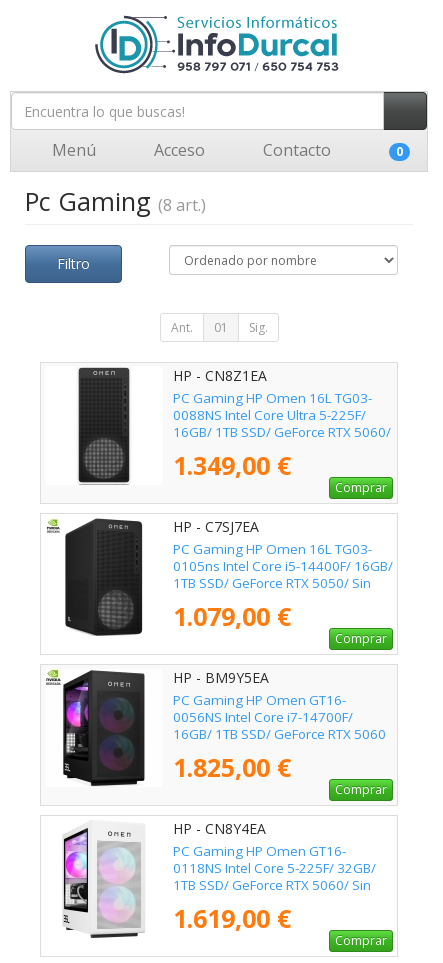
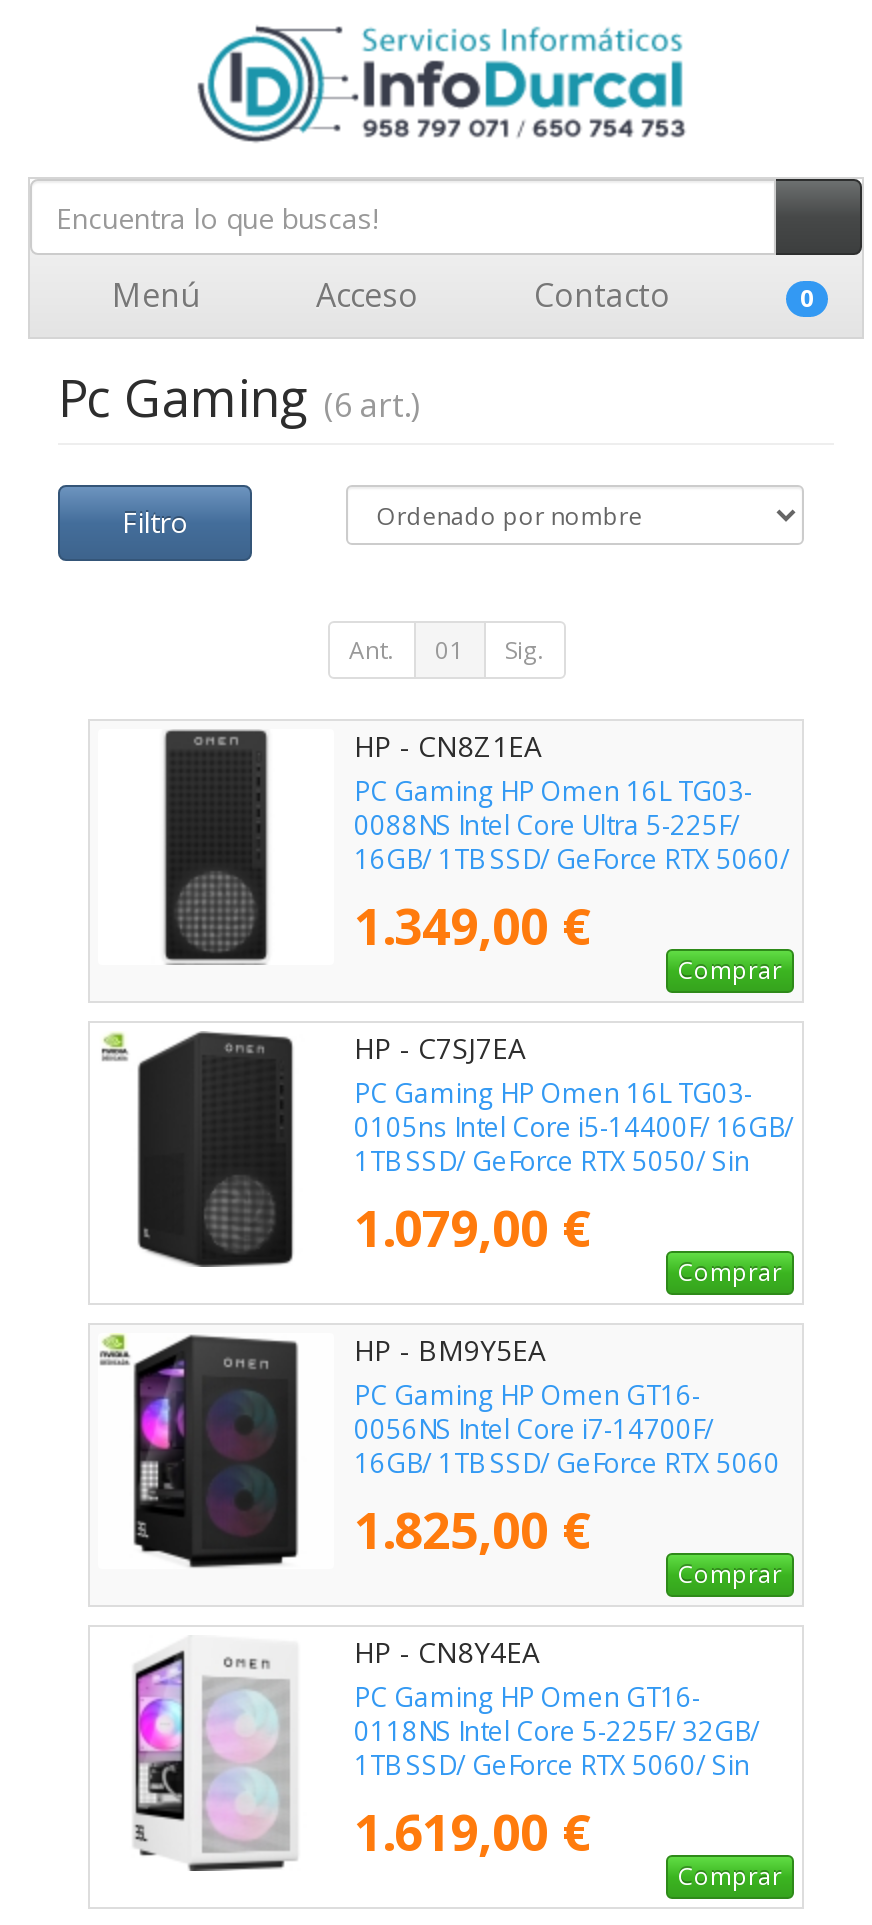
- Pc Gaming (8 art.)
+ Pc Gaming (6 art.)
